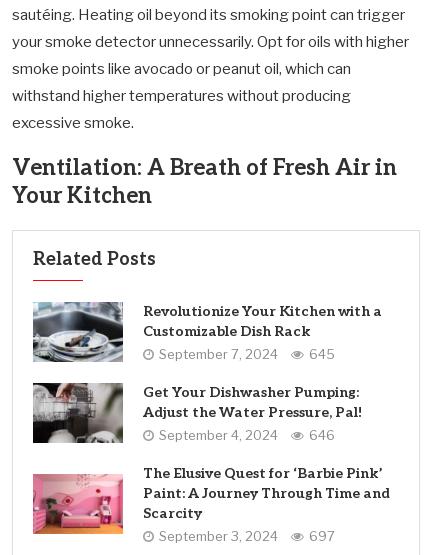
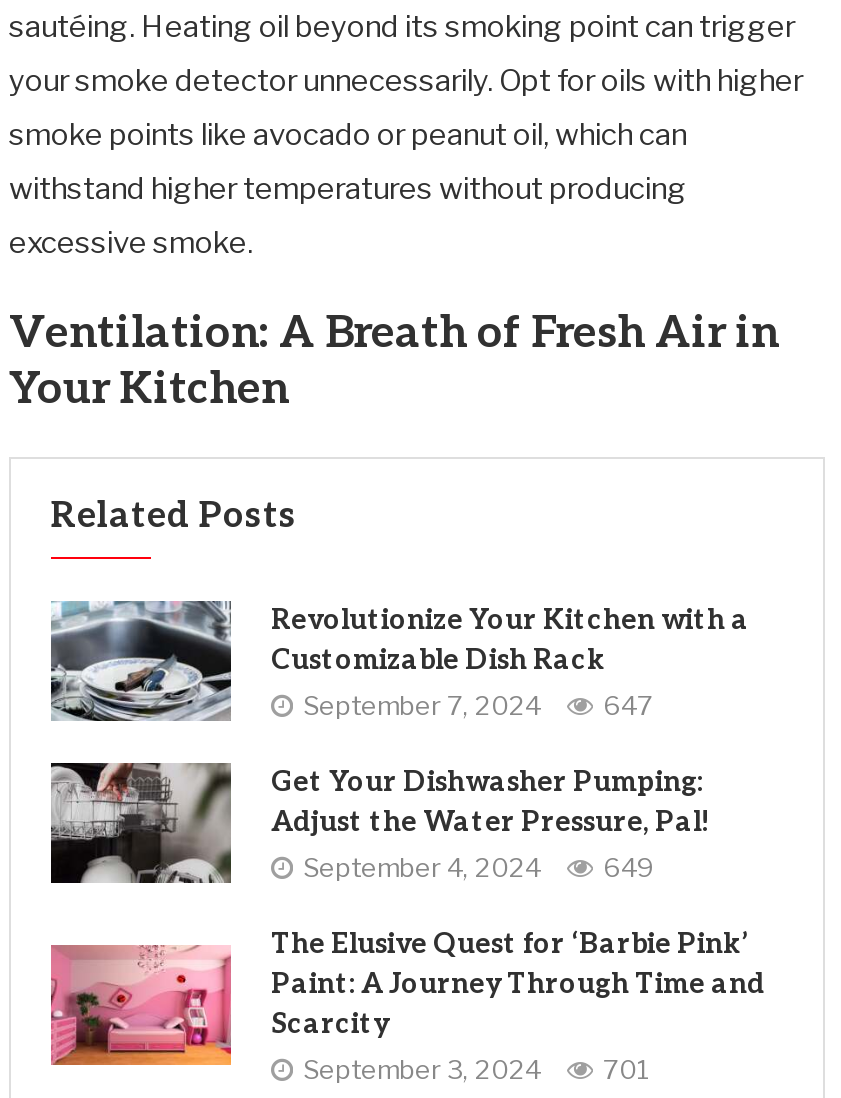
- September 7, 2024 645
+ September 7, 2024 647

- September 4, 2024 646
+ September 4, 2024 649

- September 3, 2024 697
+ September 3, 2024 701
